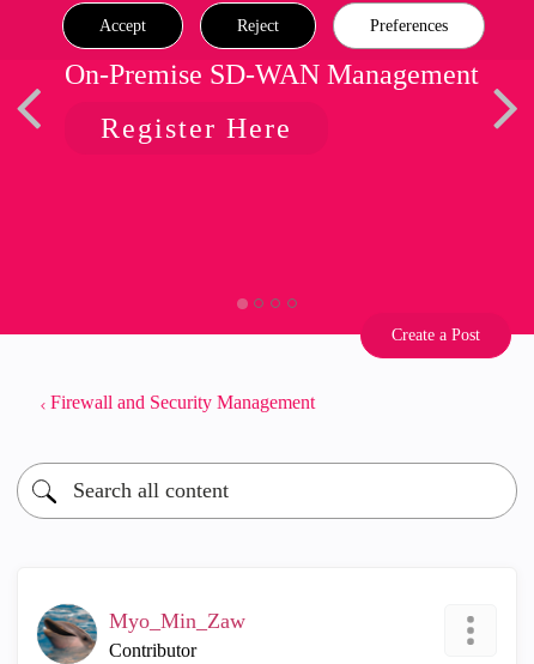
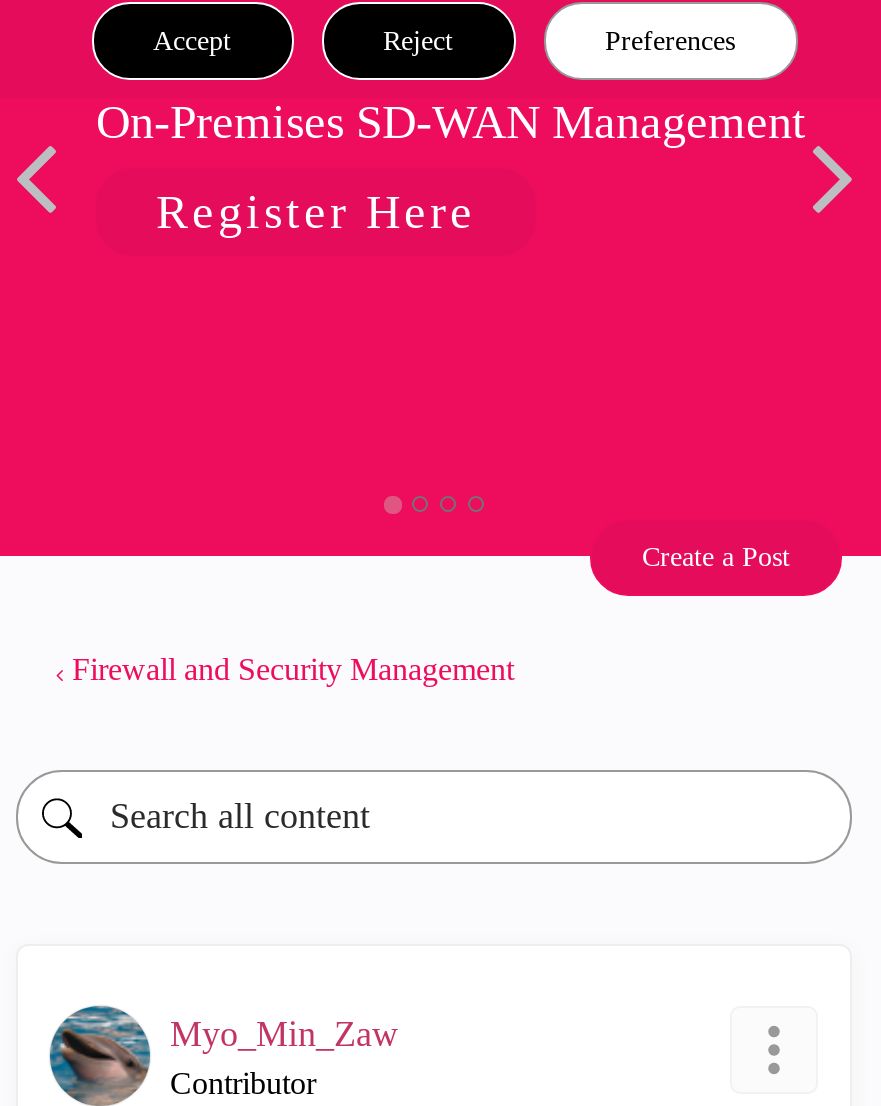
- On-Premise SD-WAN Management
+ On-Premises SD-WAN Management
